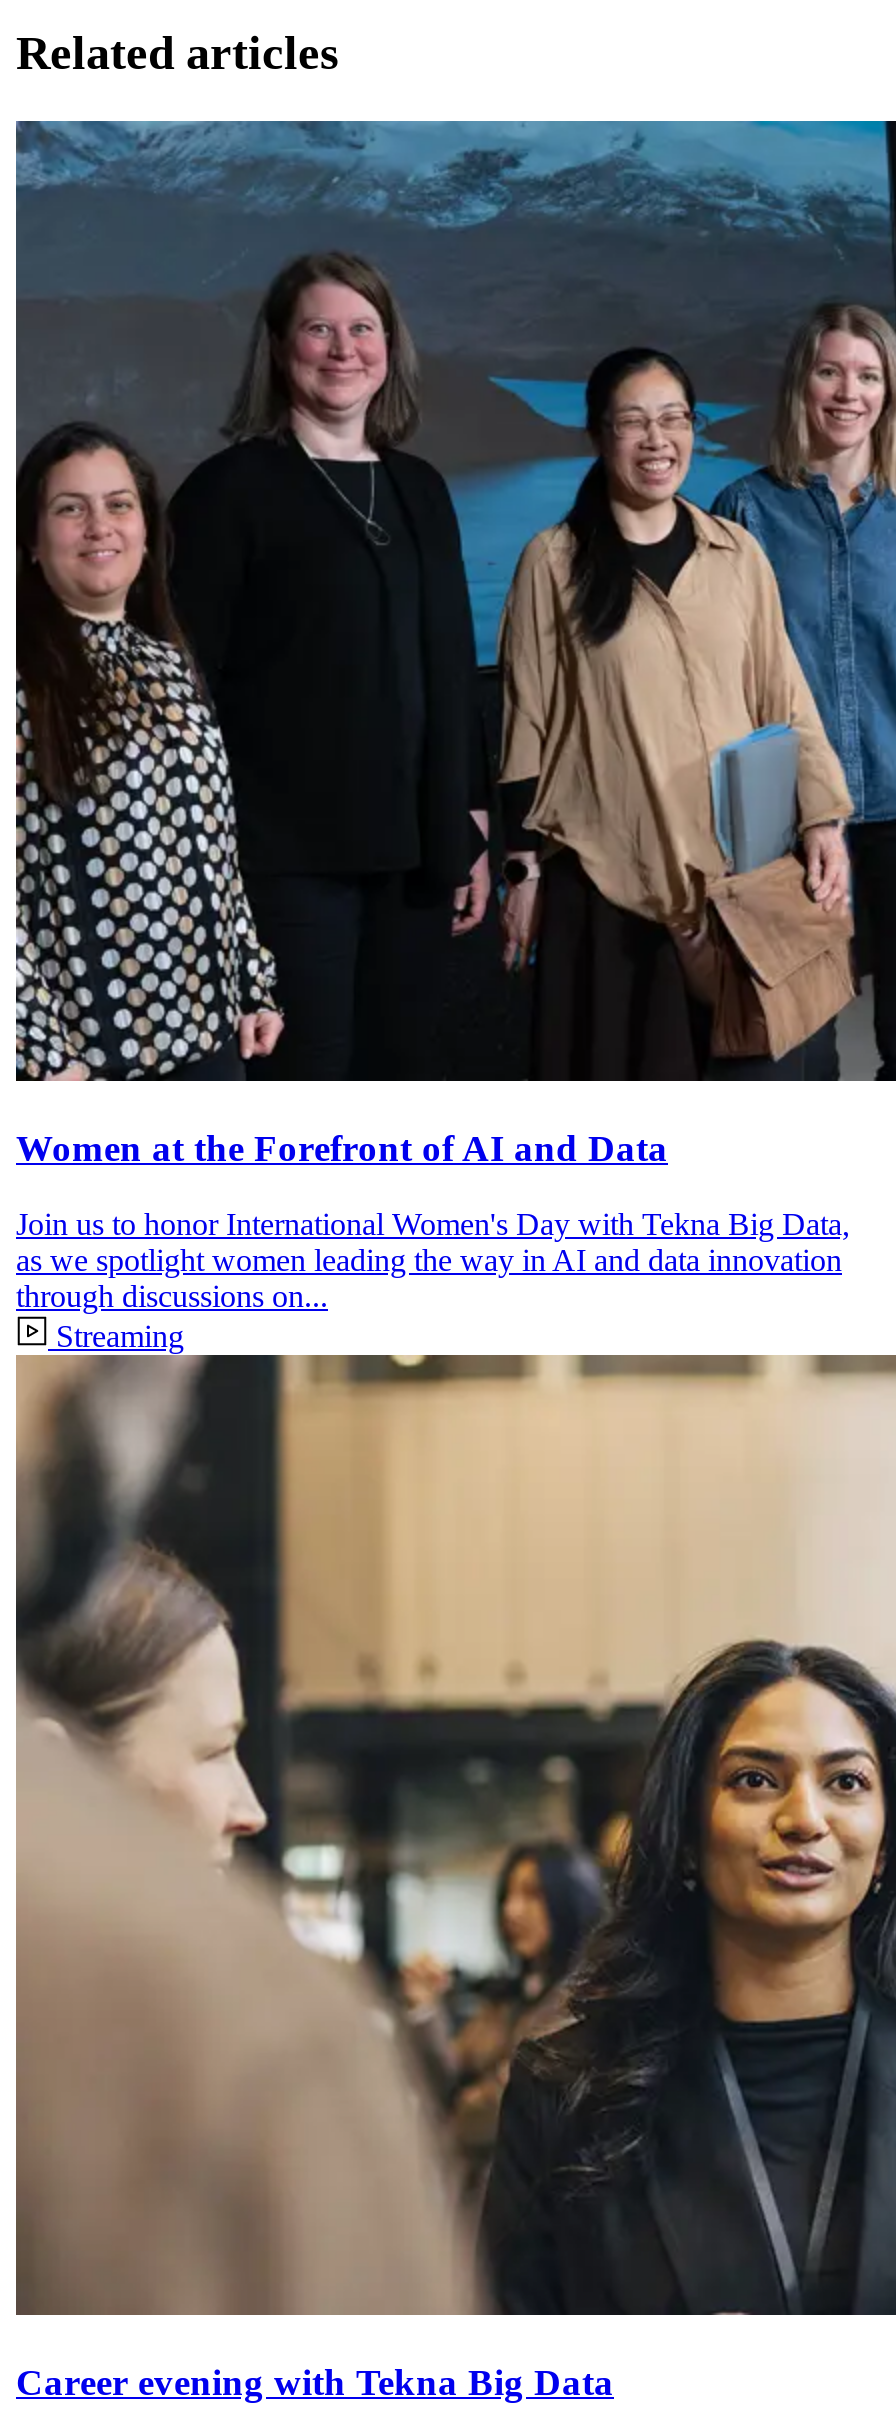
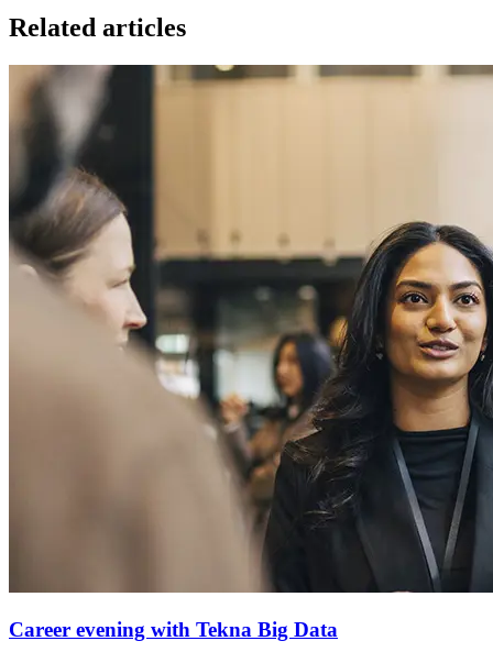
- [image]
- Women at the Forefront of AI and Data
- Join us to honor International Women's Day with Tekna Big Data,
- as we spotlight women leading the way in AI and data innovation
- through discussions on...
- Streaming
